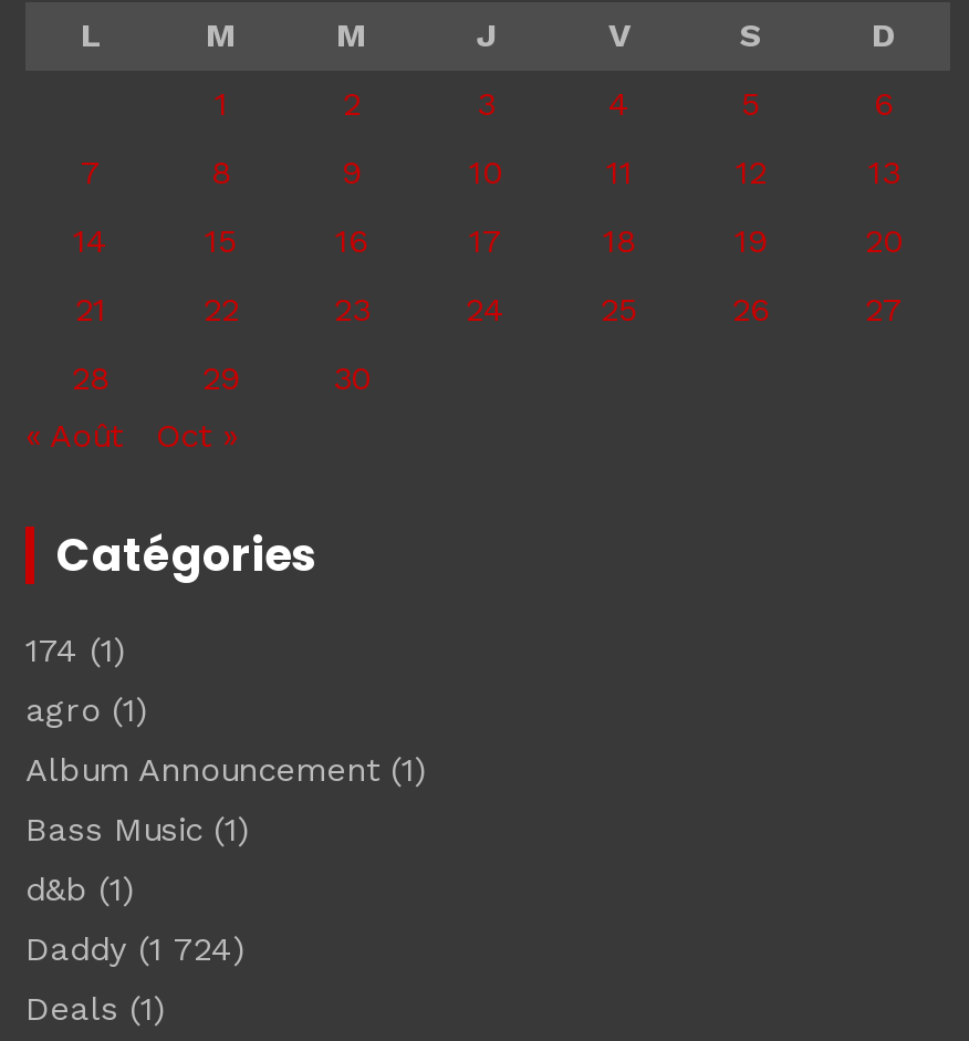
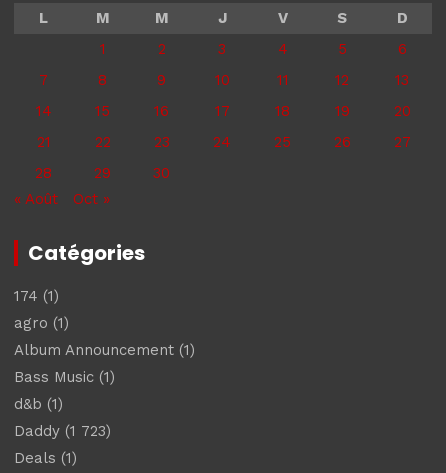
- Daddy (1 724)
+ Daddy (1 723)
